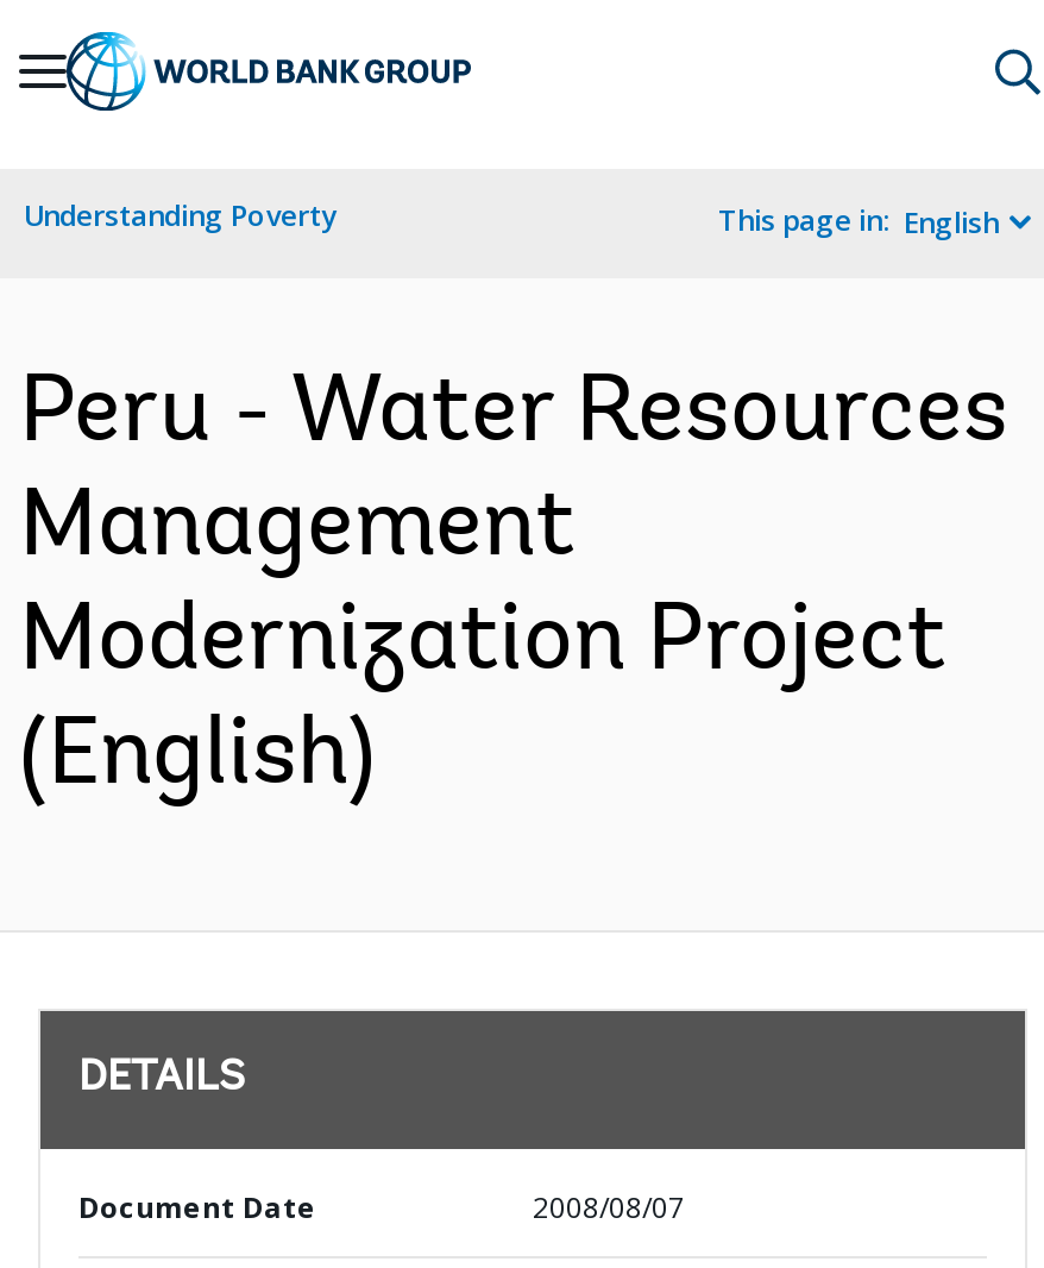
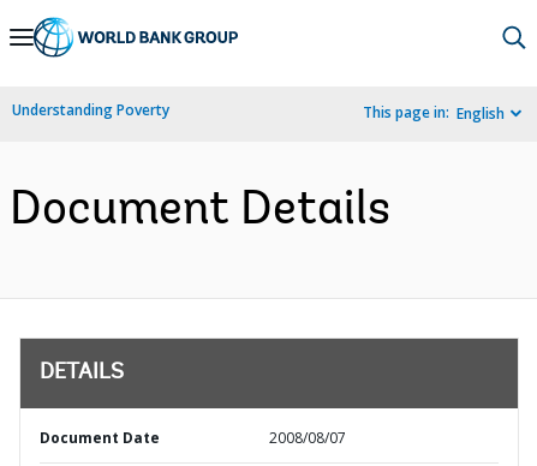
- Peru - Water Resources
- Management
- Modernization Project
- (English)
+ Document Details
